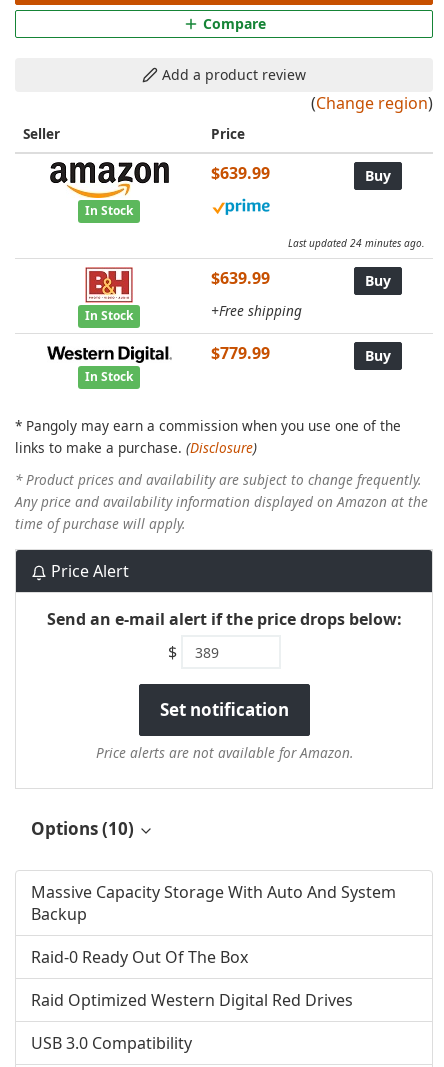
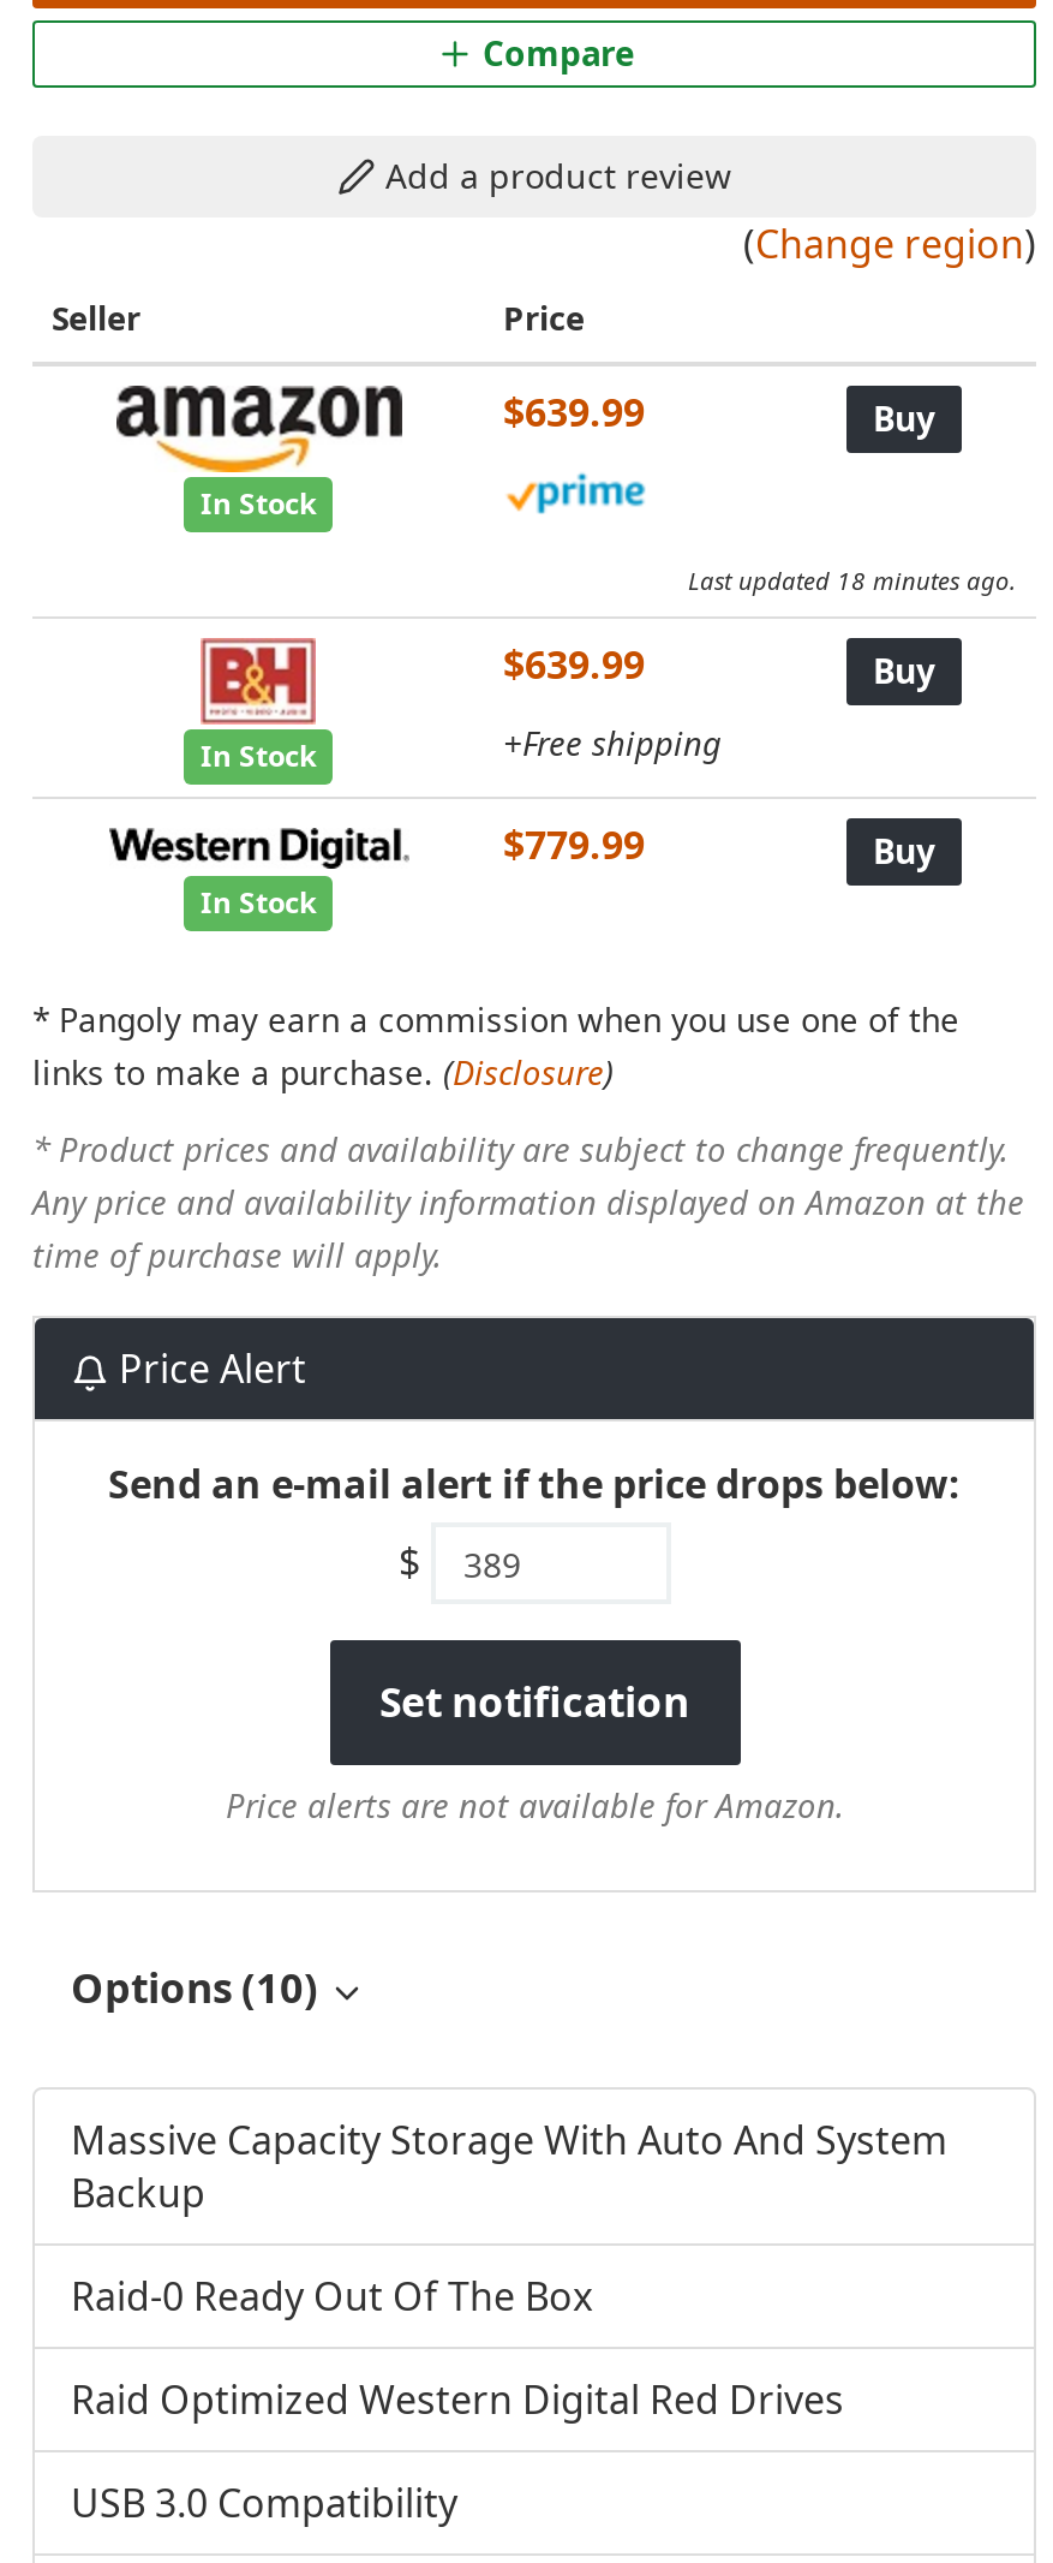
- Last updated 24 minutes ago.
+ Last updated 18 minutes ago.
